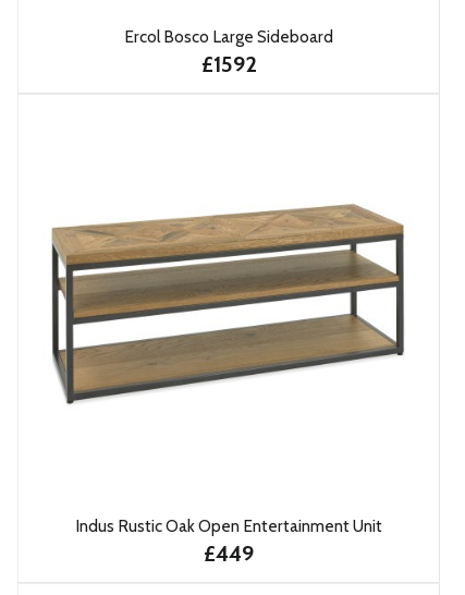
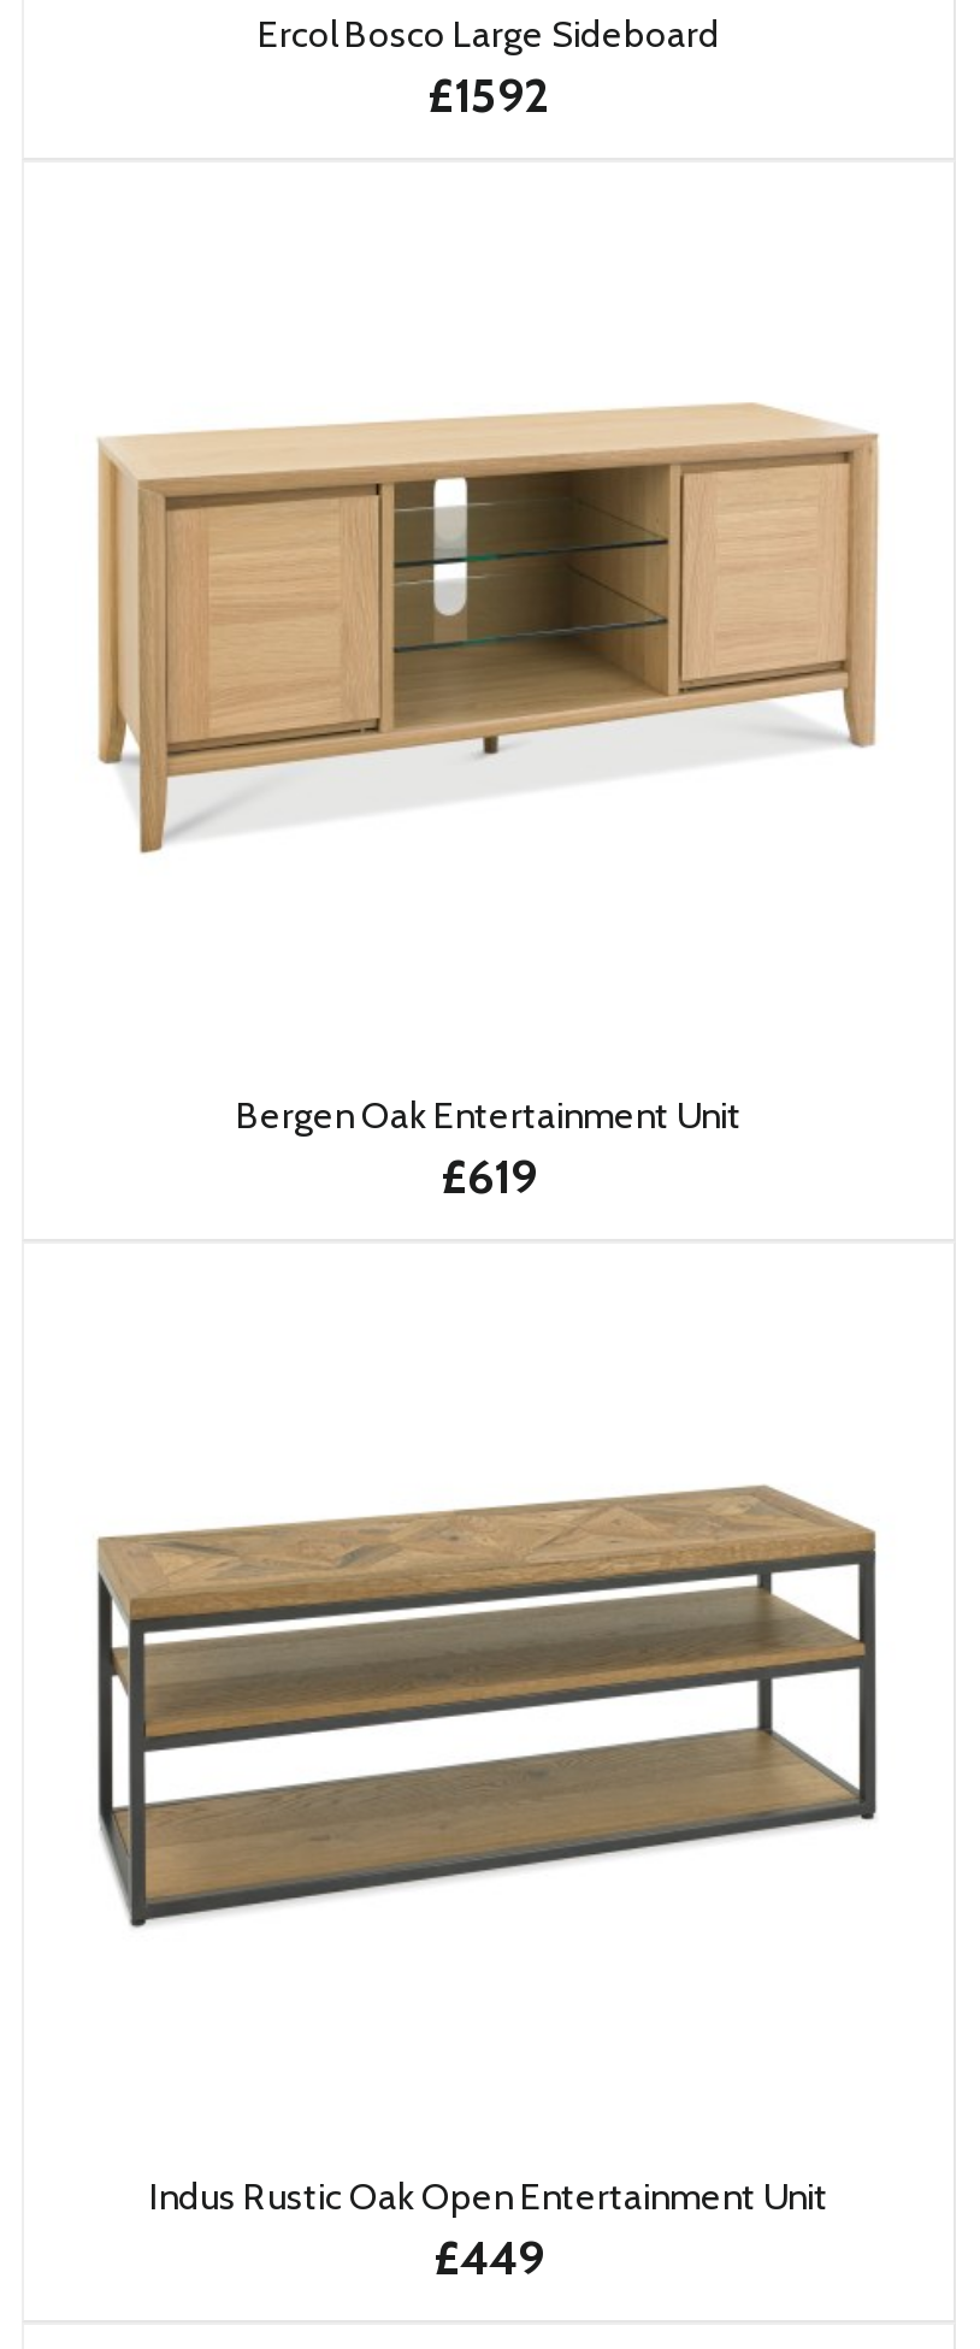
+ [image]

+ Bergen Oak Entertainment Unit
+ £619
